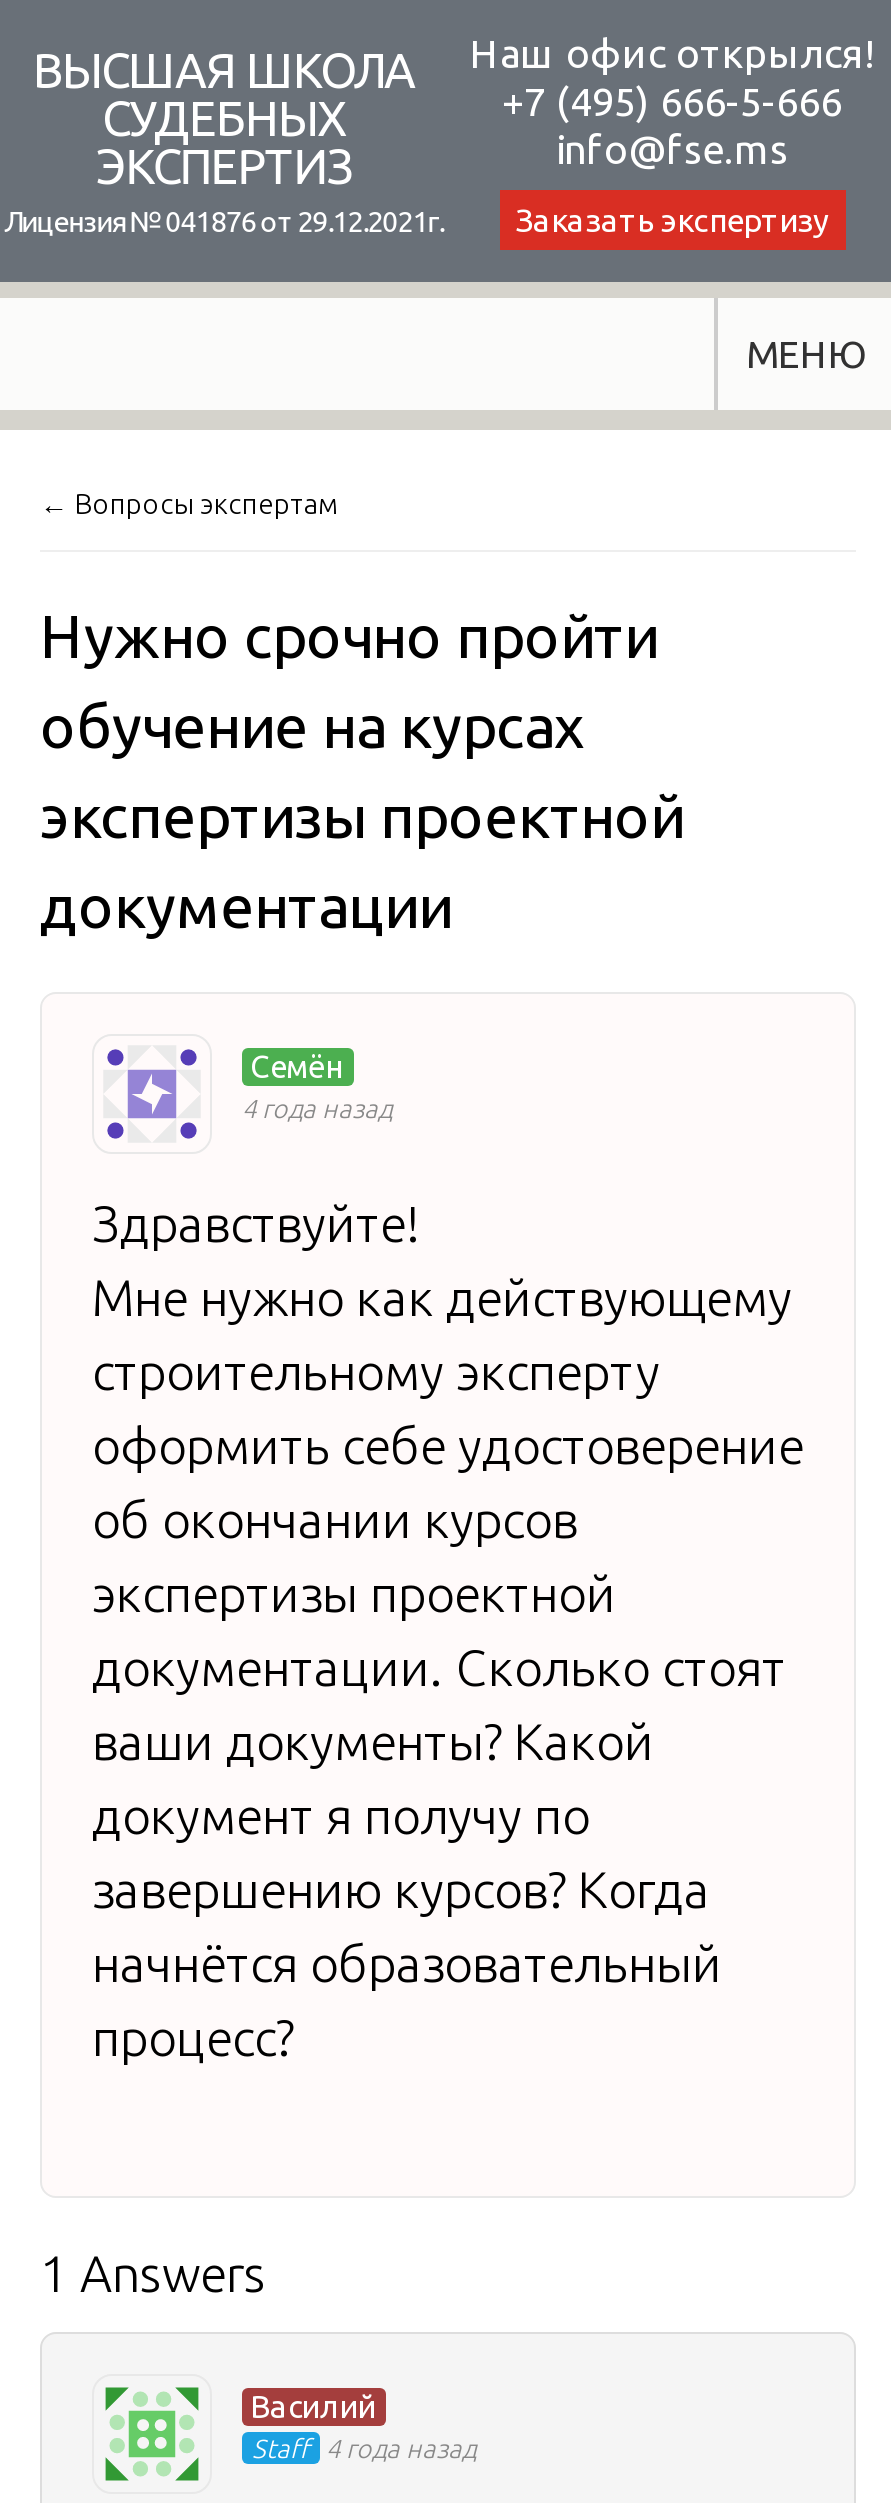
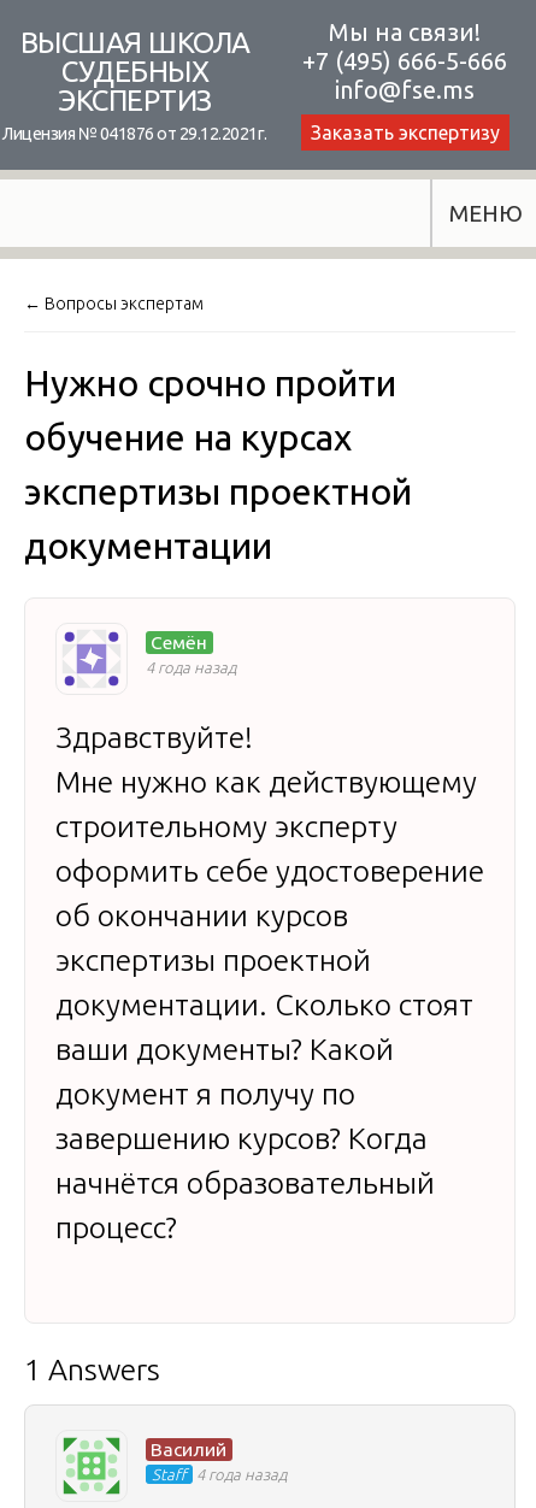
- Наш офис открылся!
+ Мы на связи!
